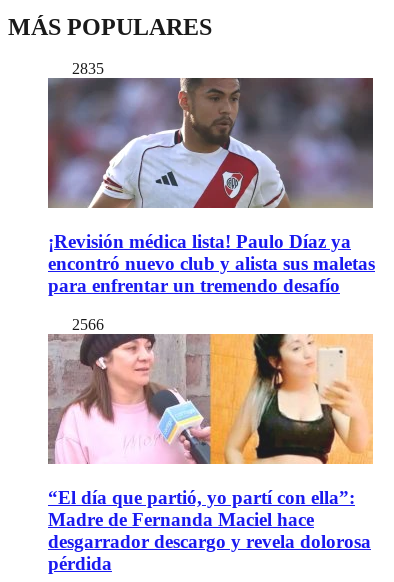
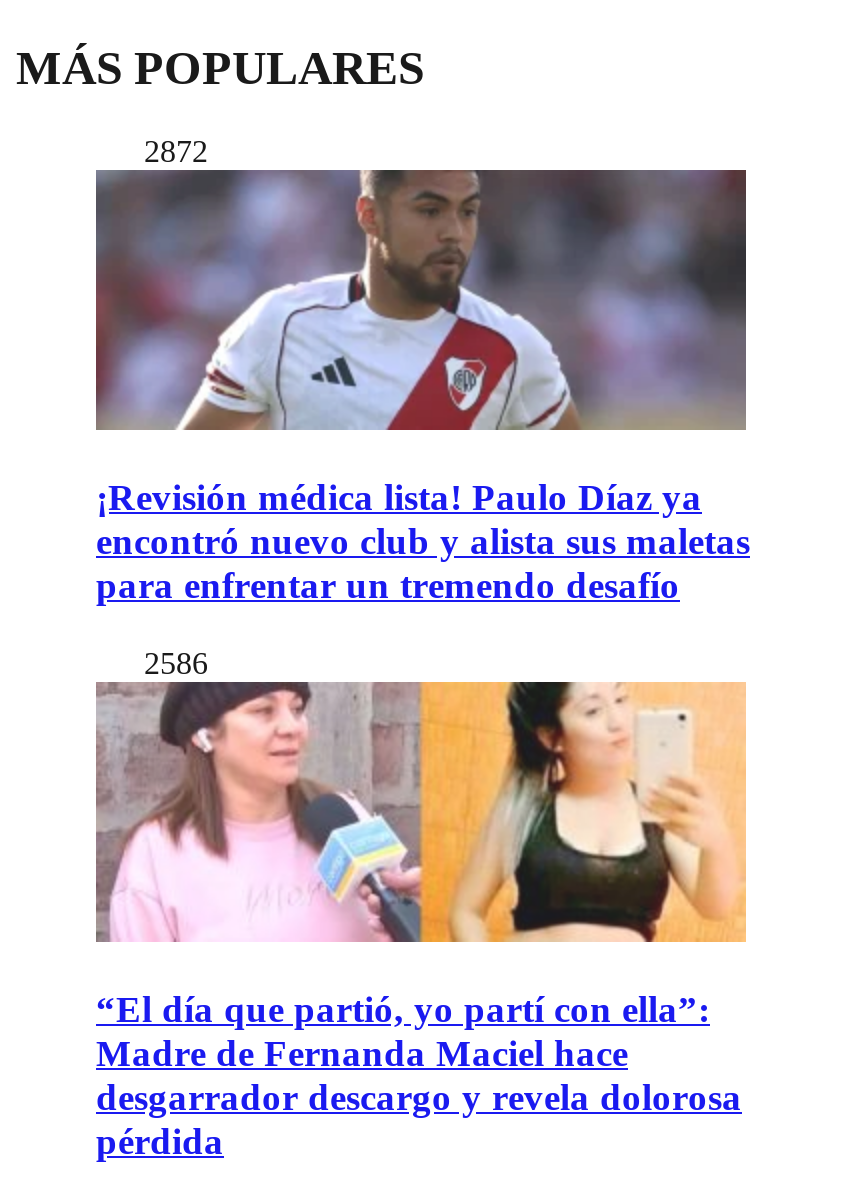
- 2835
+ 2872

- 2566
+ 2586
